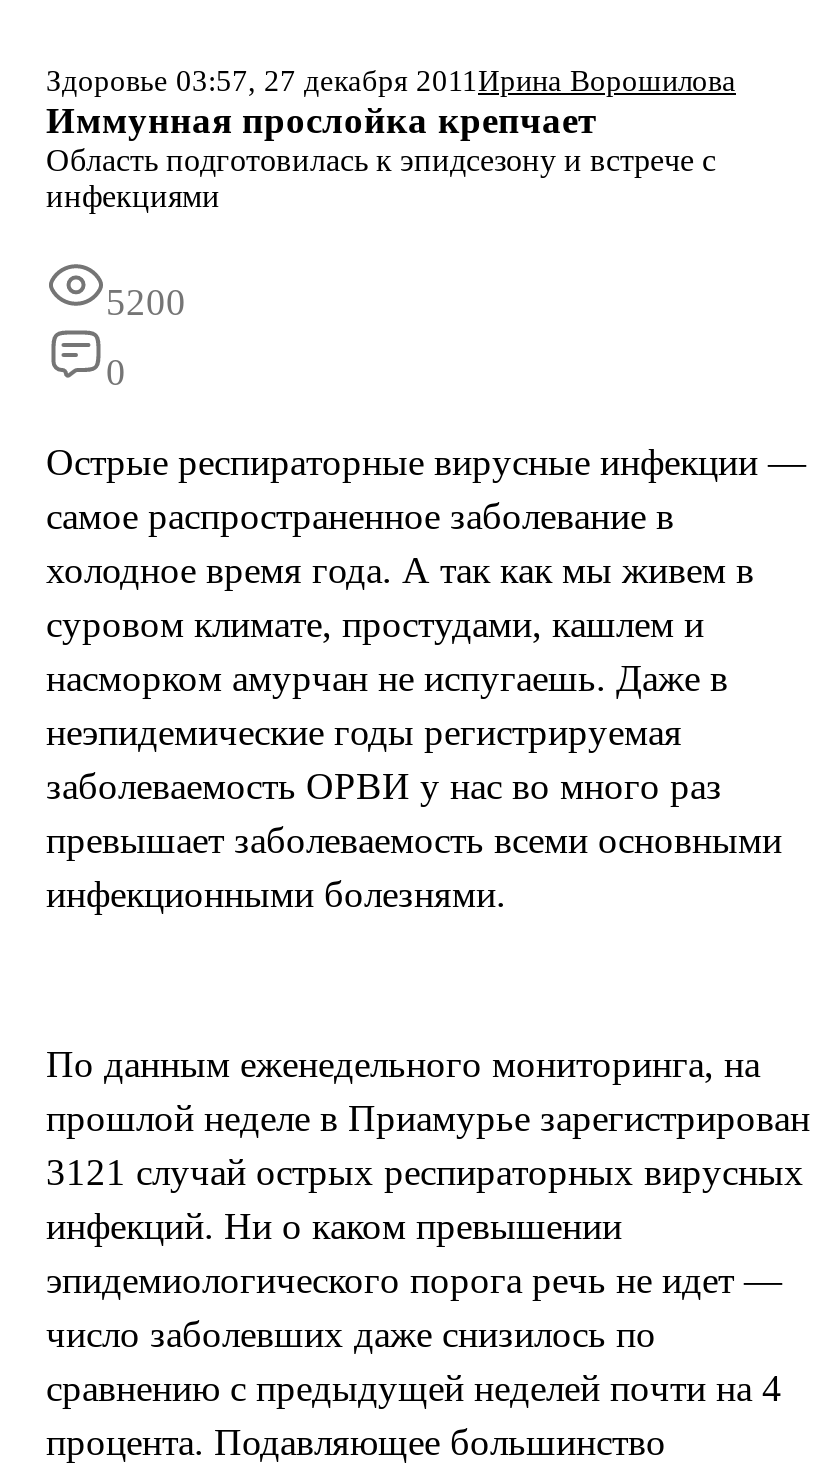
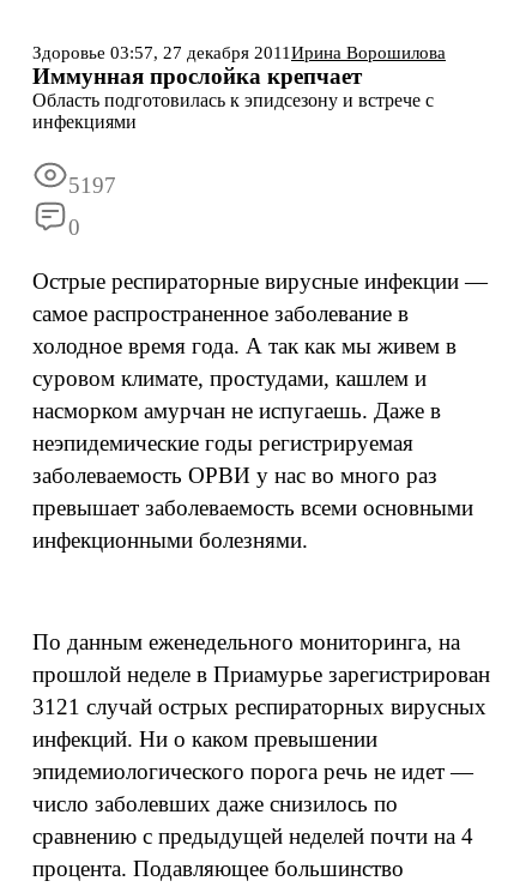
- 5200
+ 5197
